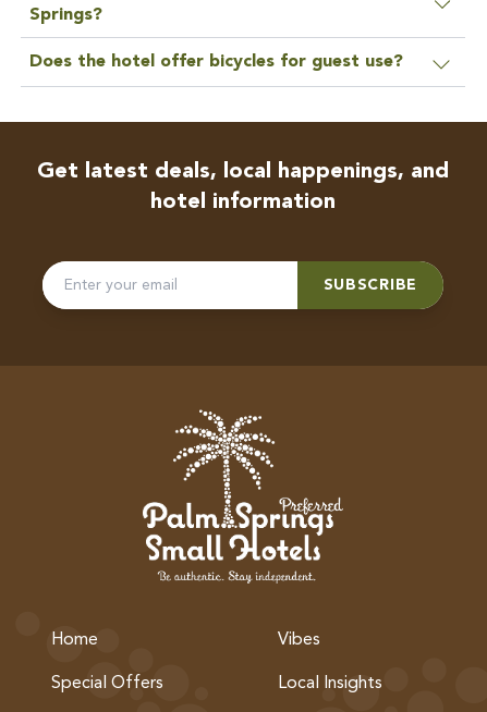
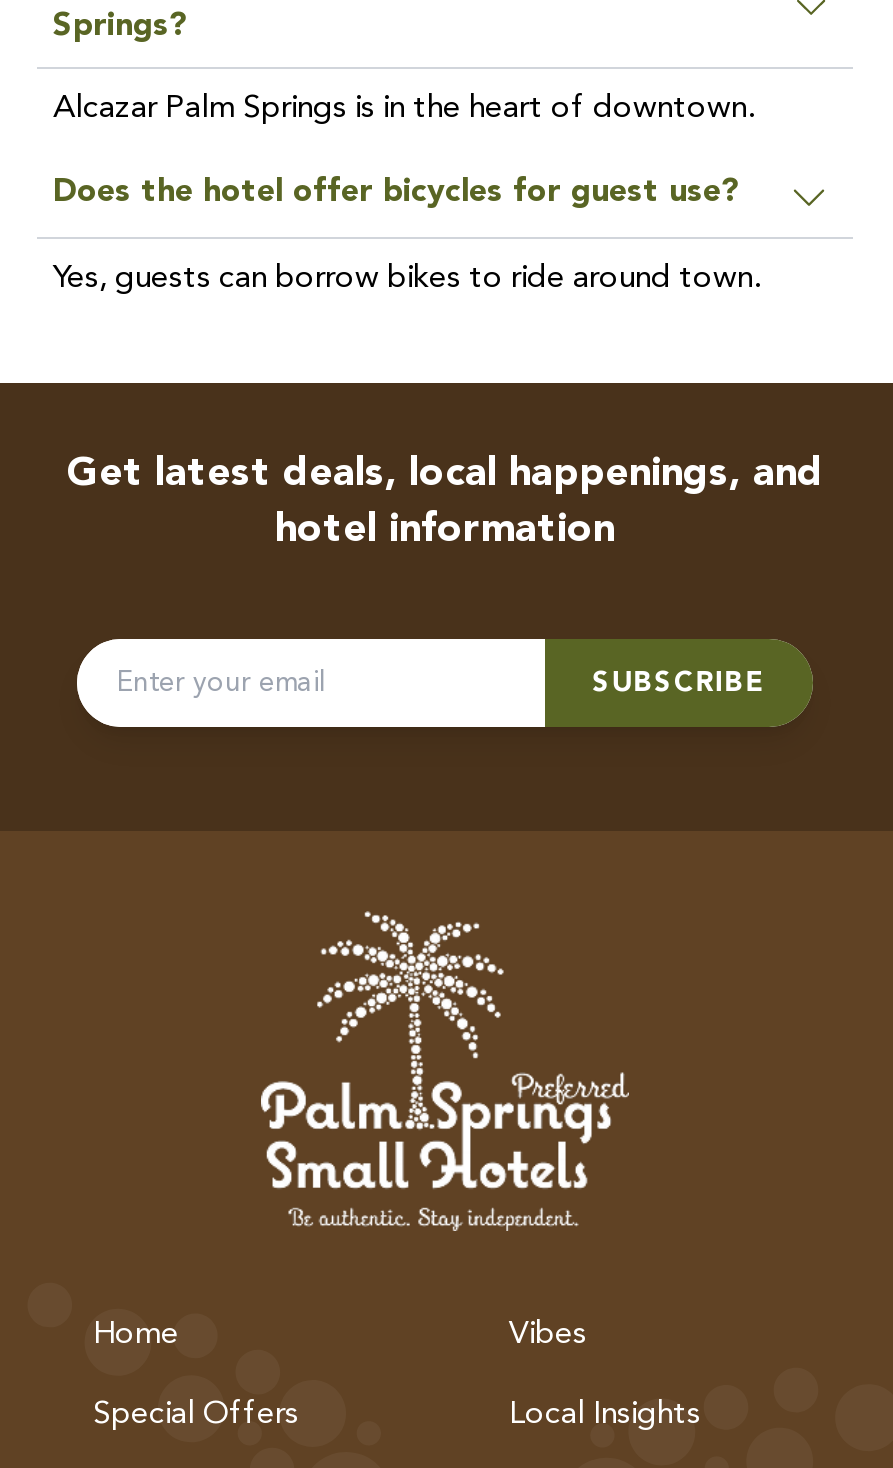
+ Alcazar Palm Springs is in the heart of downtown.

+ Yes, guests can borrow bikes to ride around town.
